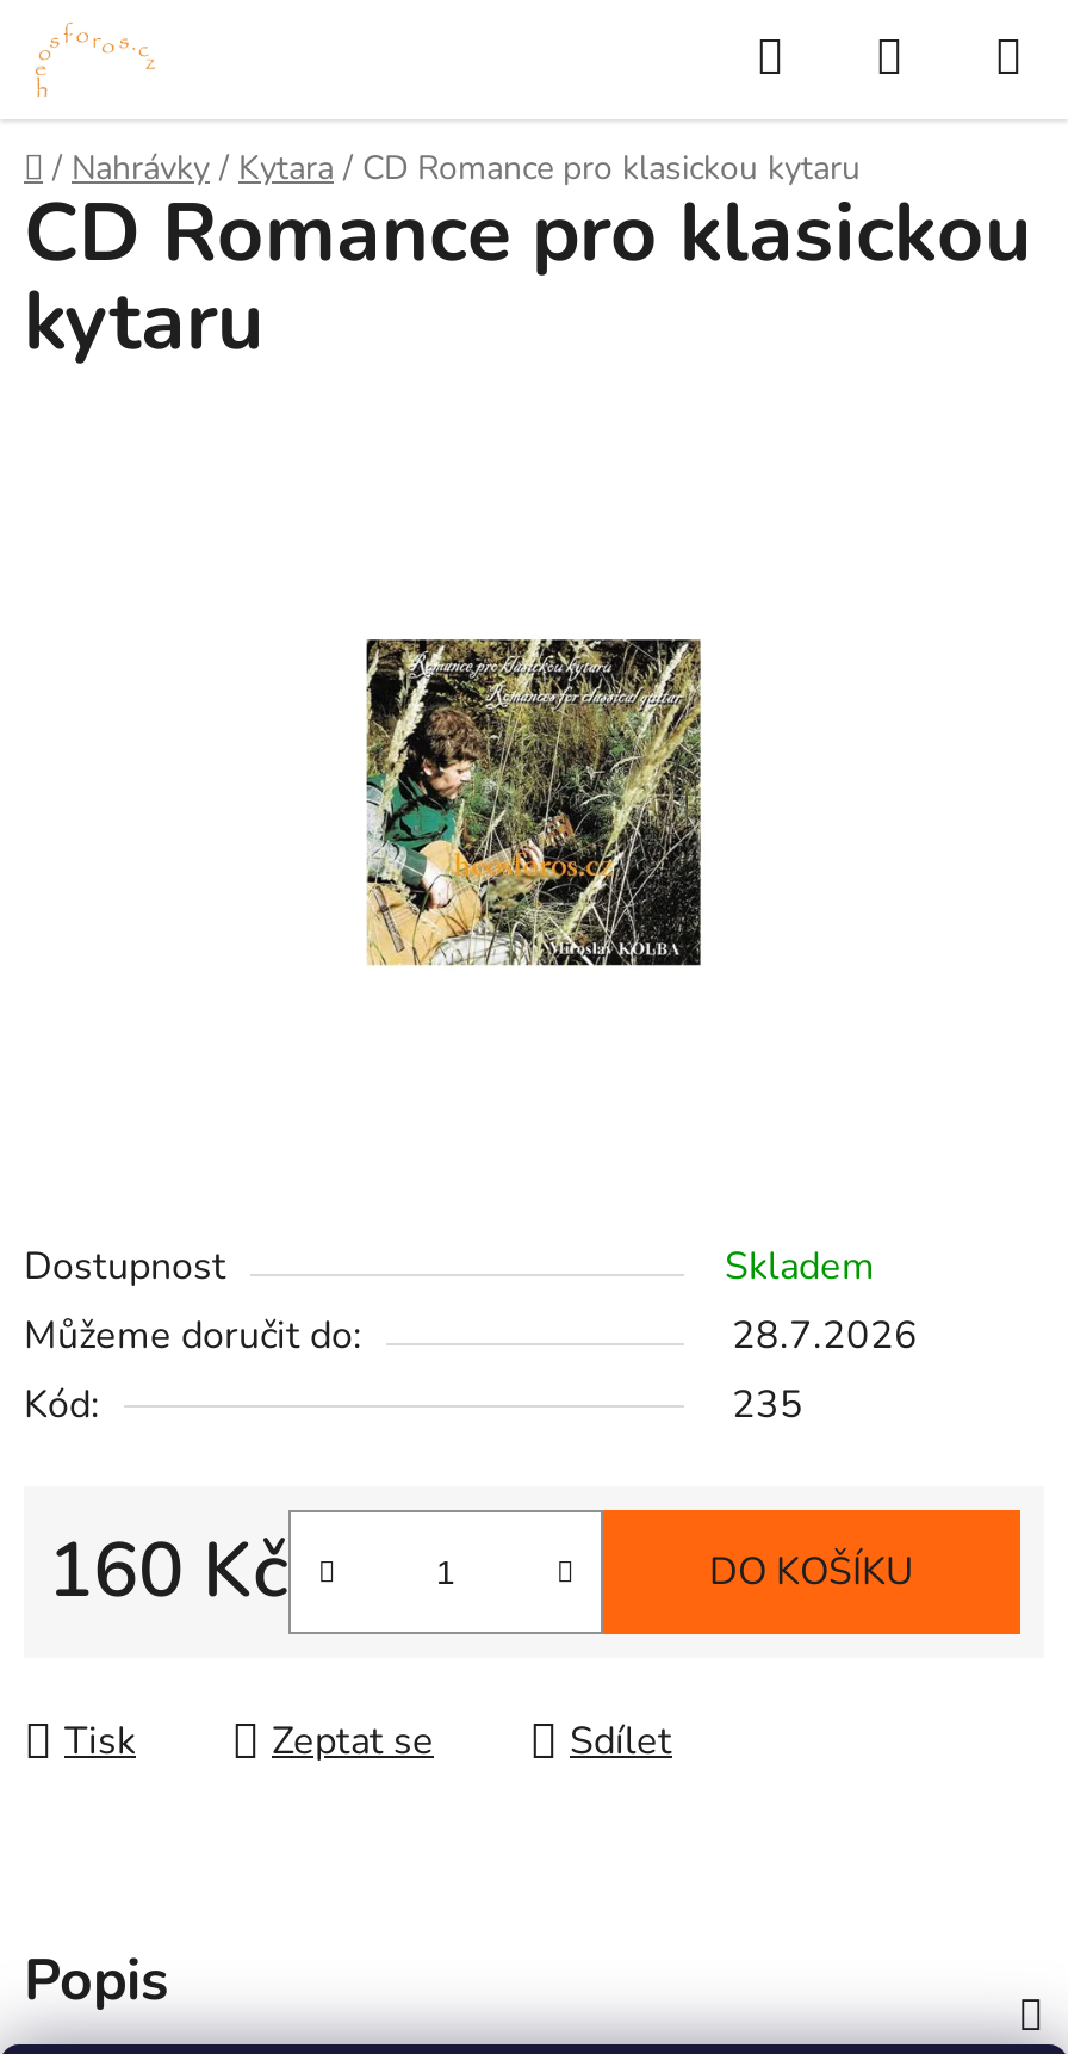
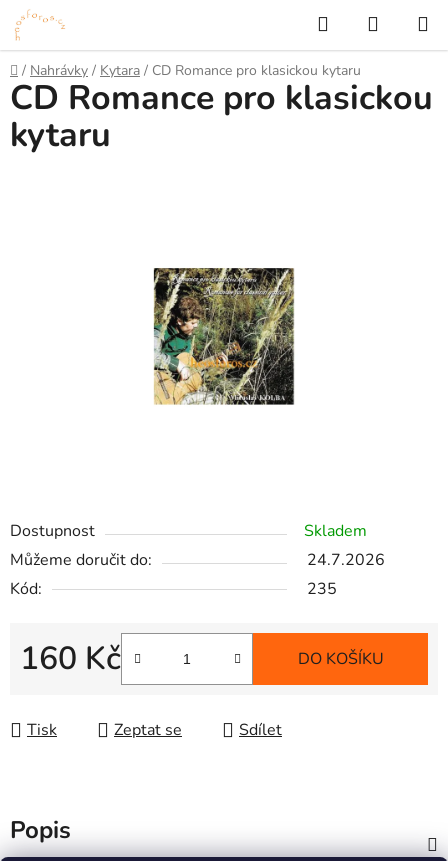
- 28.7.2026
+ 24.7.2026
